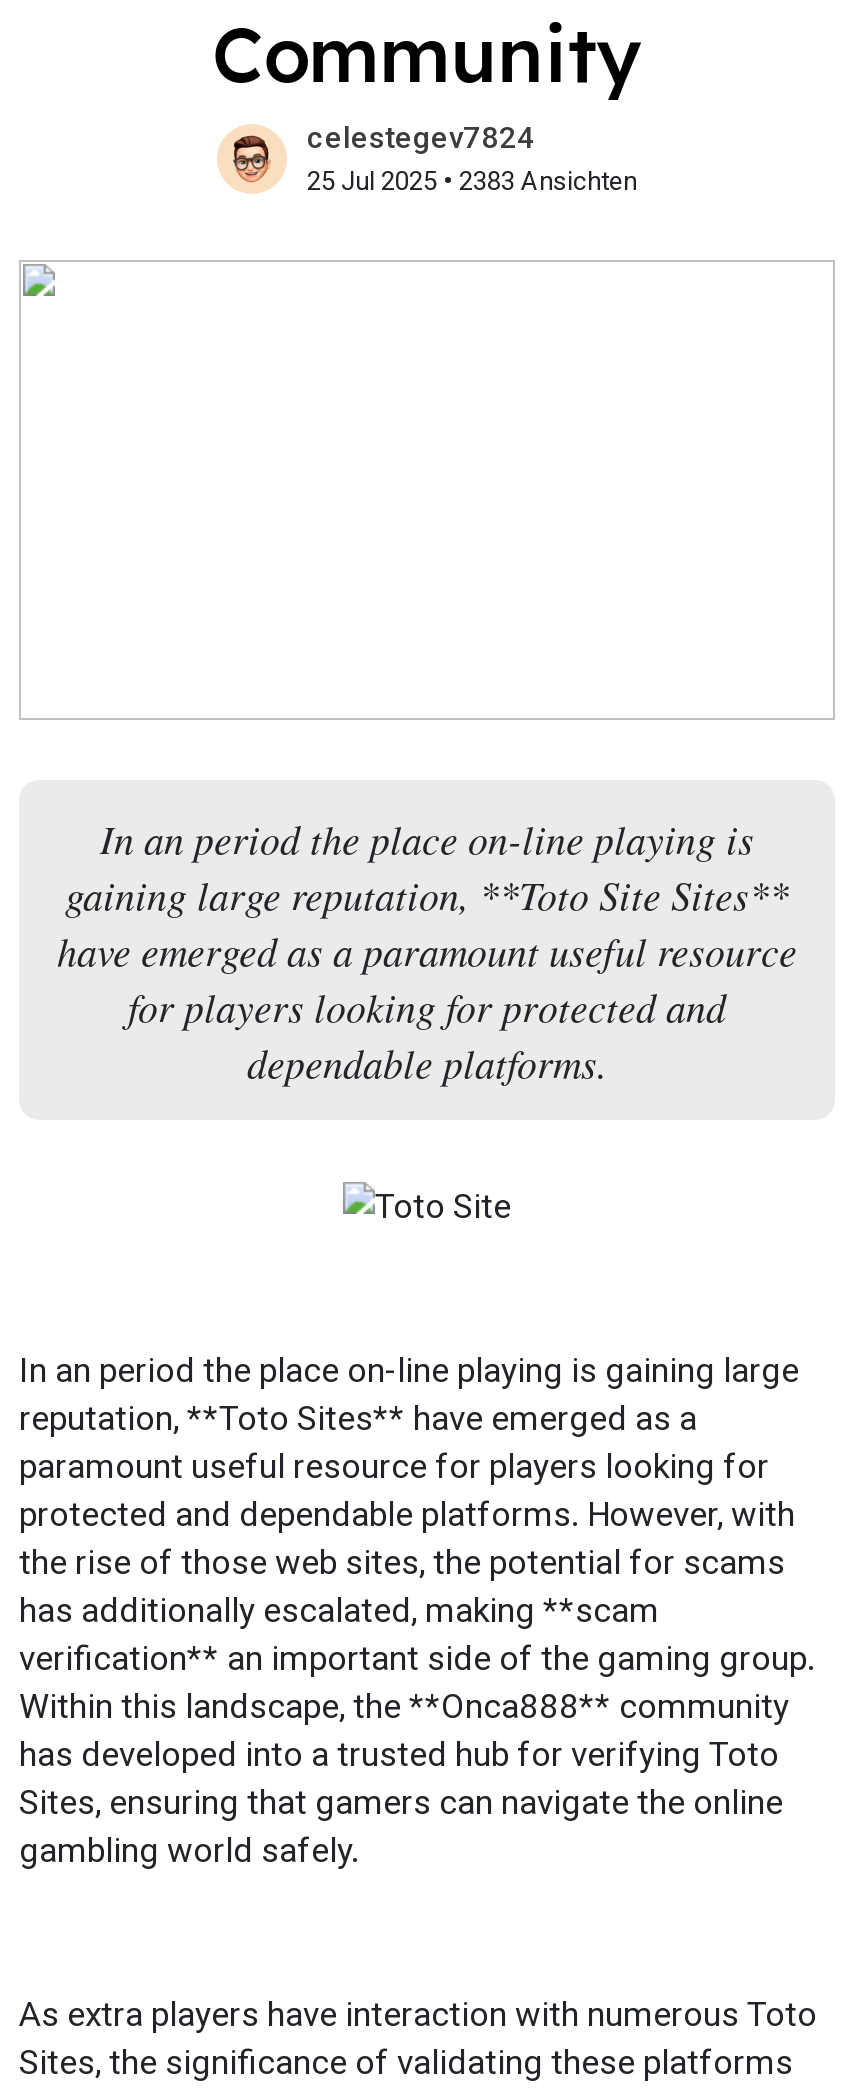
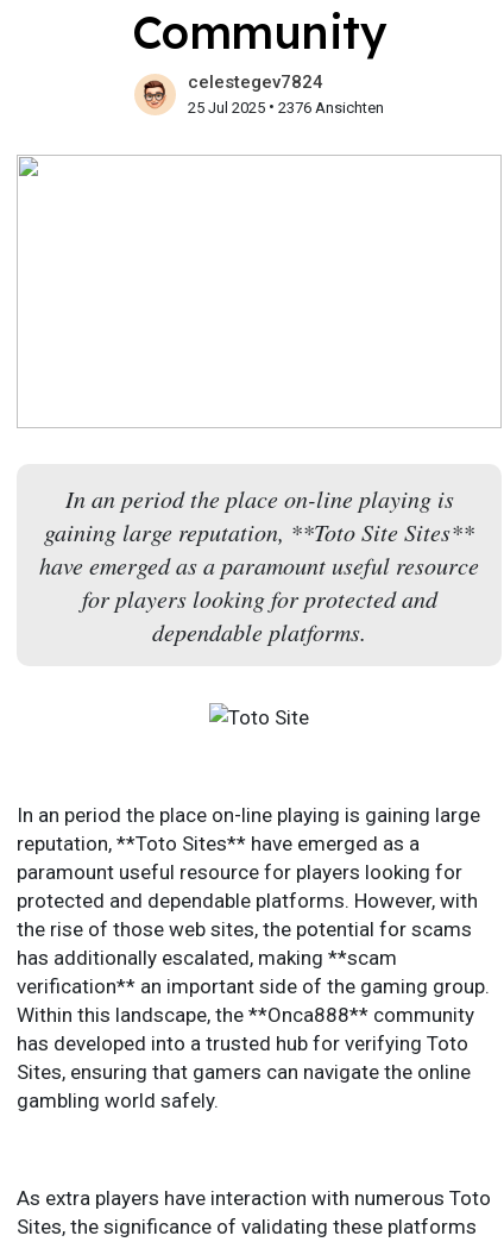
- 25 Jul 2025 • 2383 Ansichten
+ 25 Jul 2025 • 2376 Ansichten
